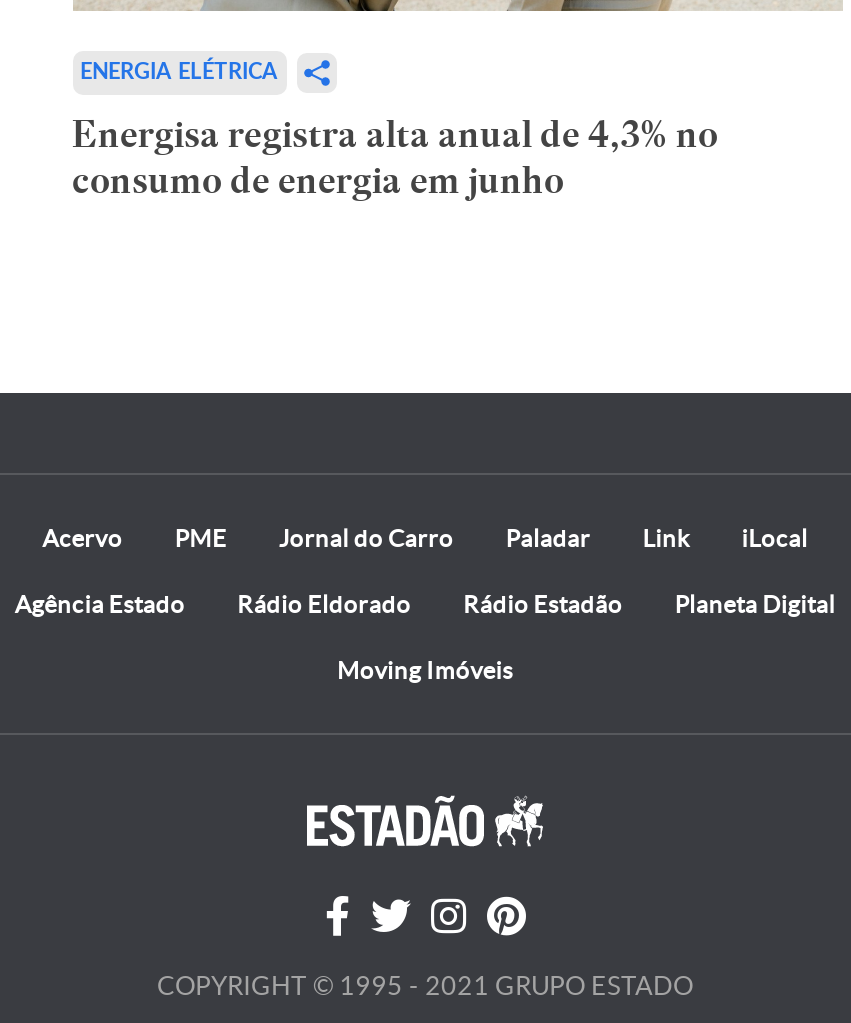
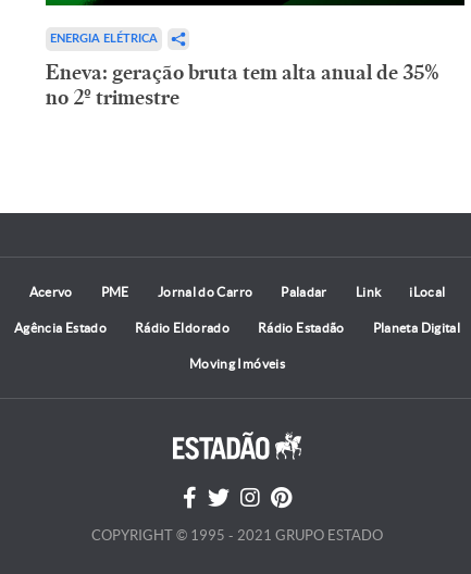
- Energisa registra alta anual de 4,3% no
- consumo de energia em junho
+ Eneva: geração bruta tem alta anual de 35%
+ no 2º trimestre
